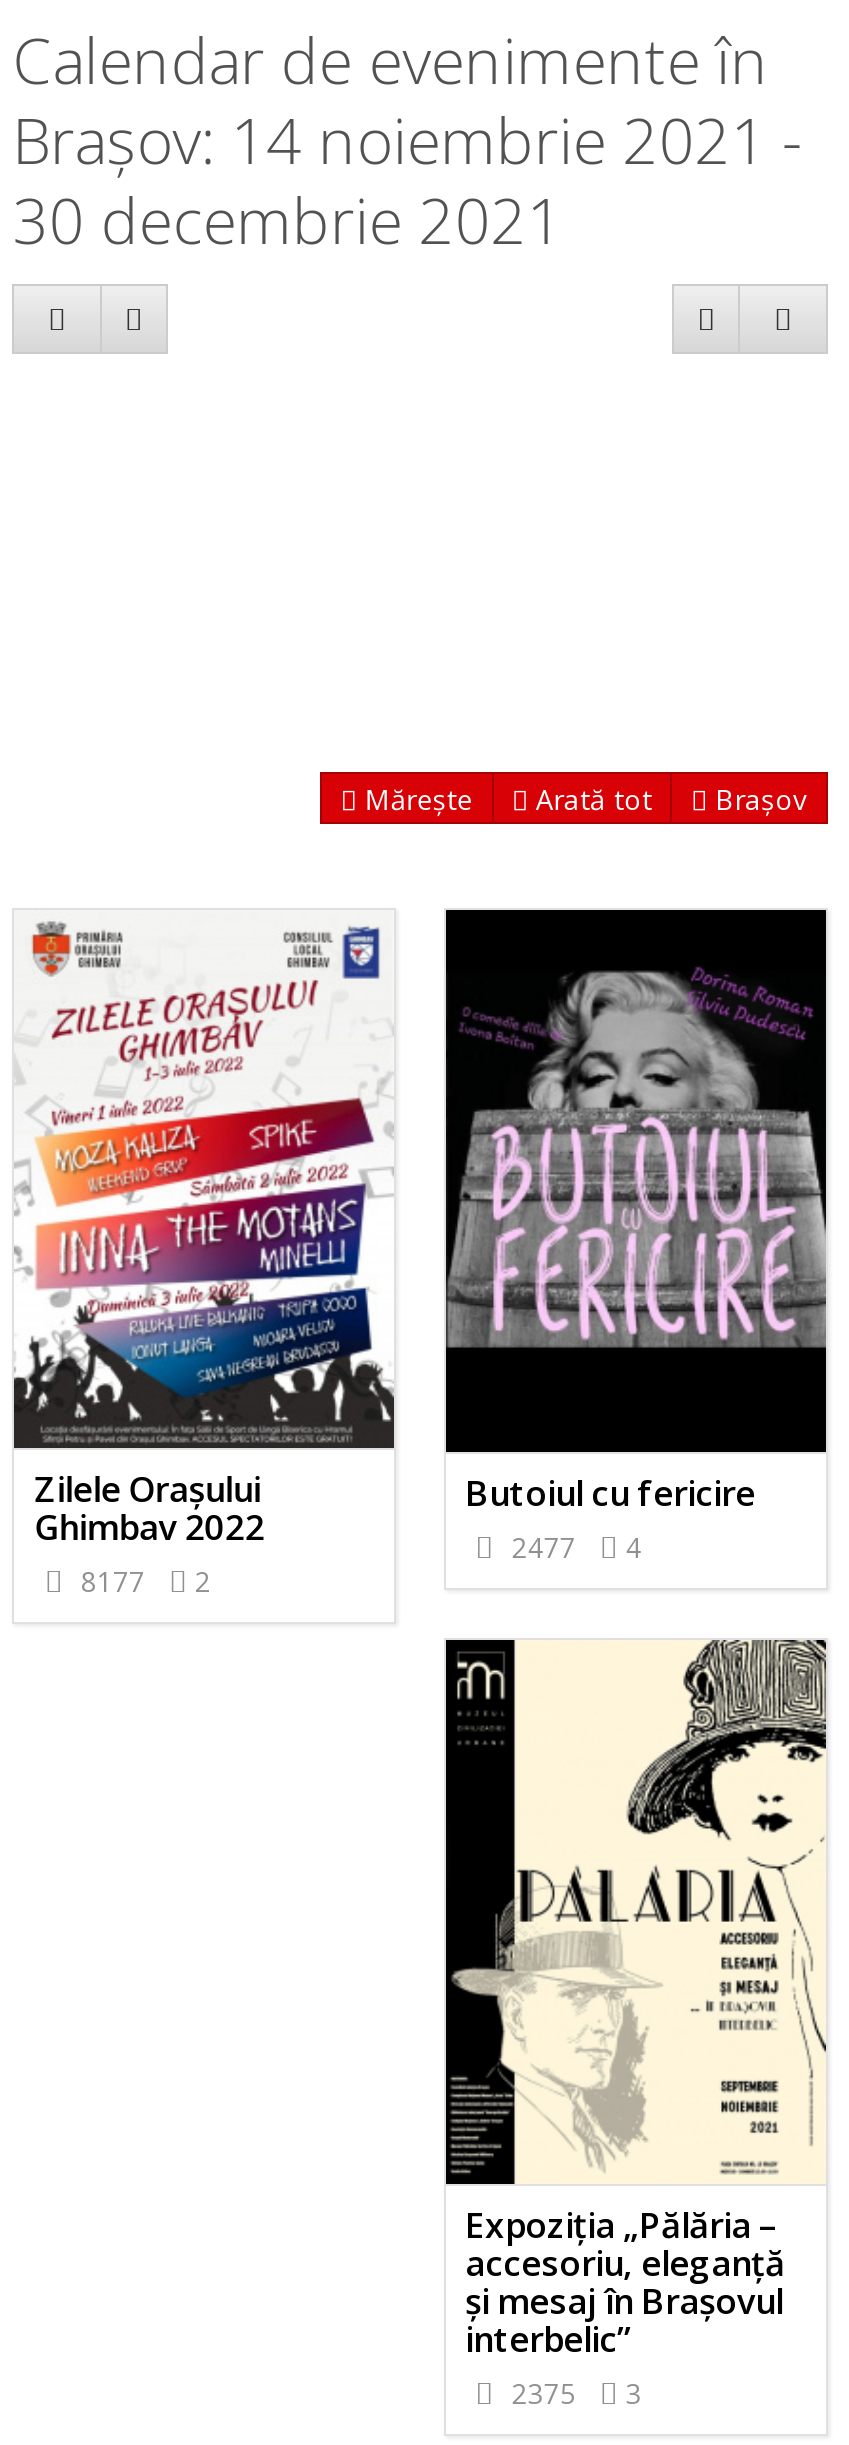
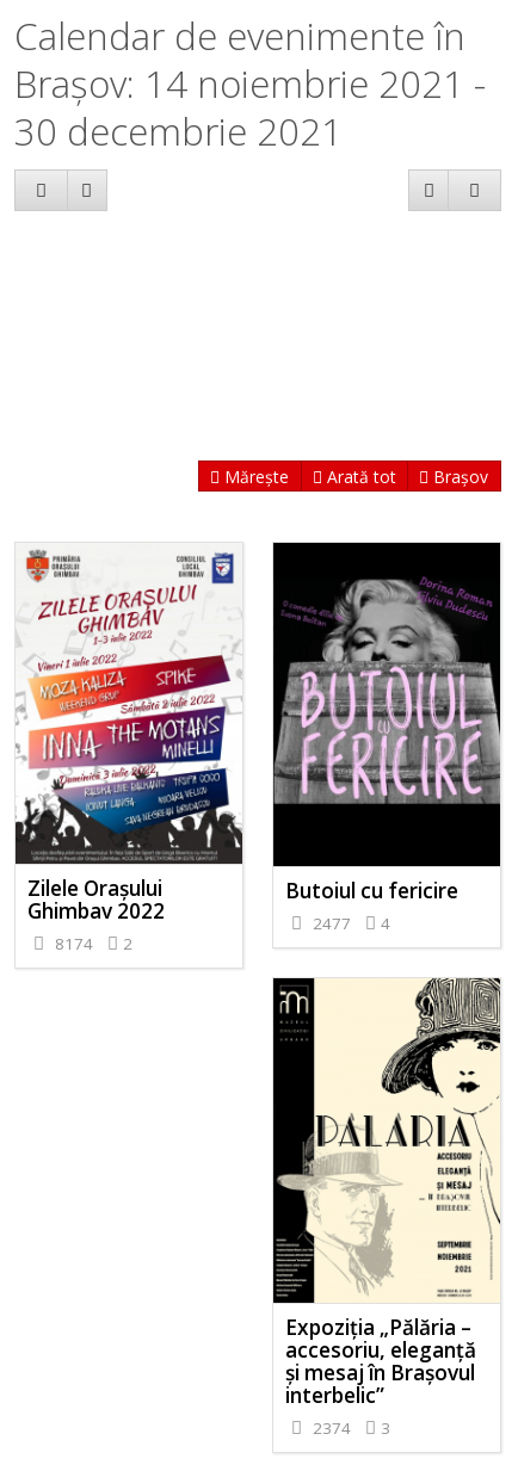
- 8177 2
+ 8174 2

- 2375 3
+ 2374 3
